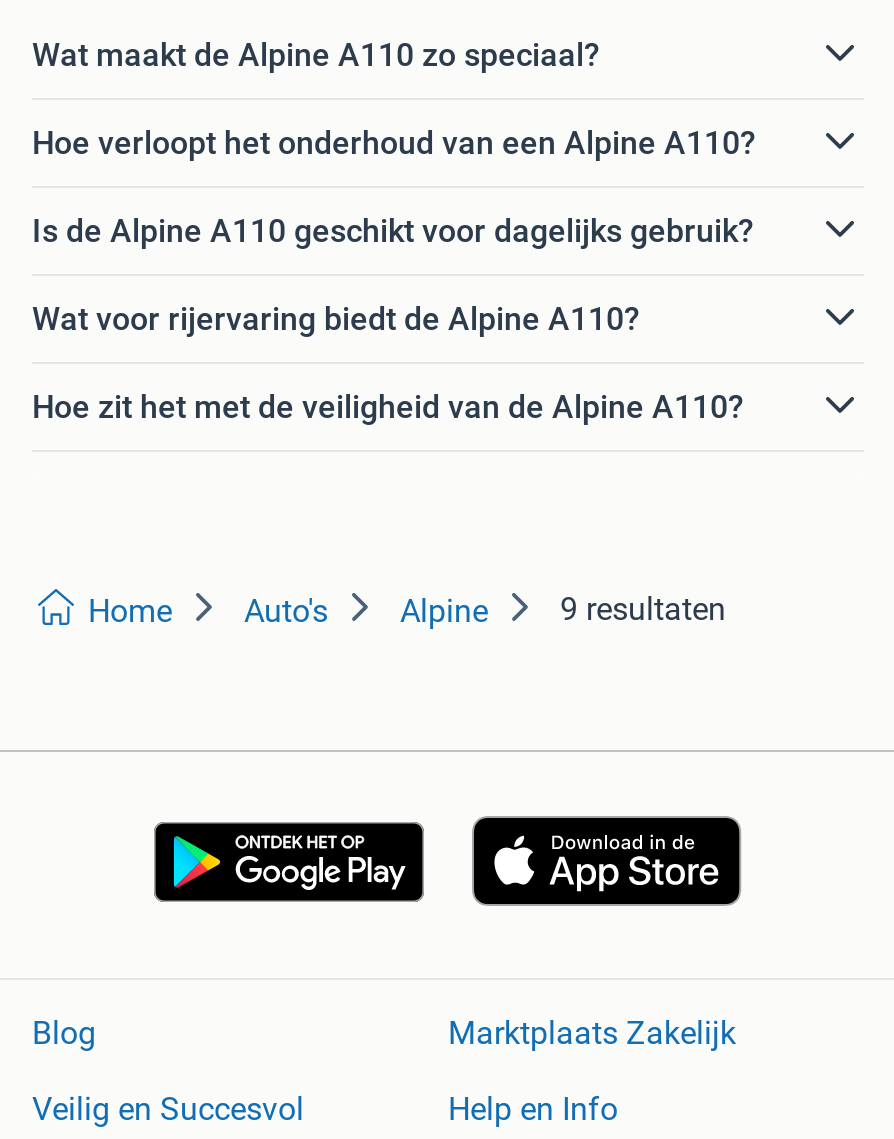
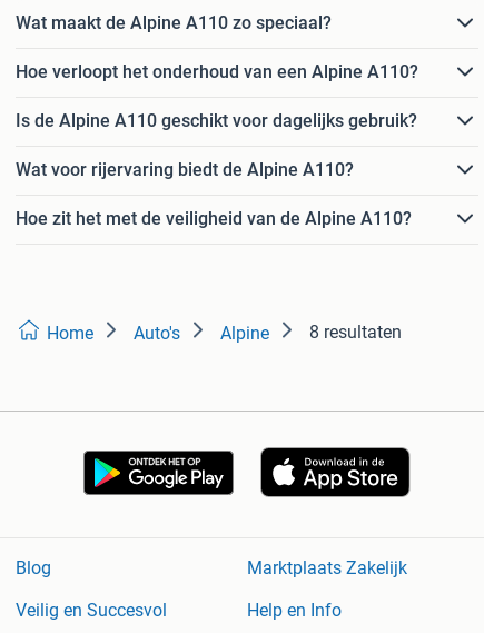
- Home Auto's Alpine 9 resultaten
+ Home Auto's Alpine 8 resultaten
